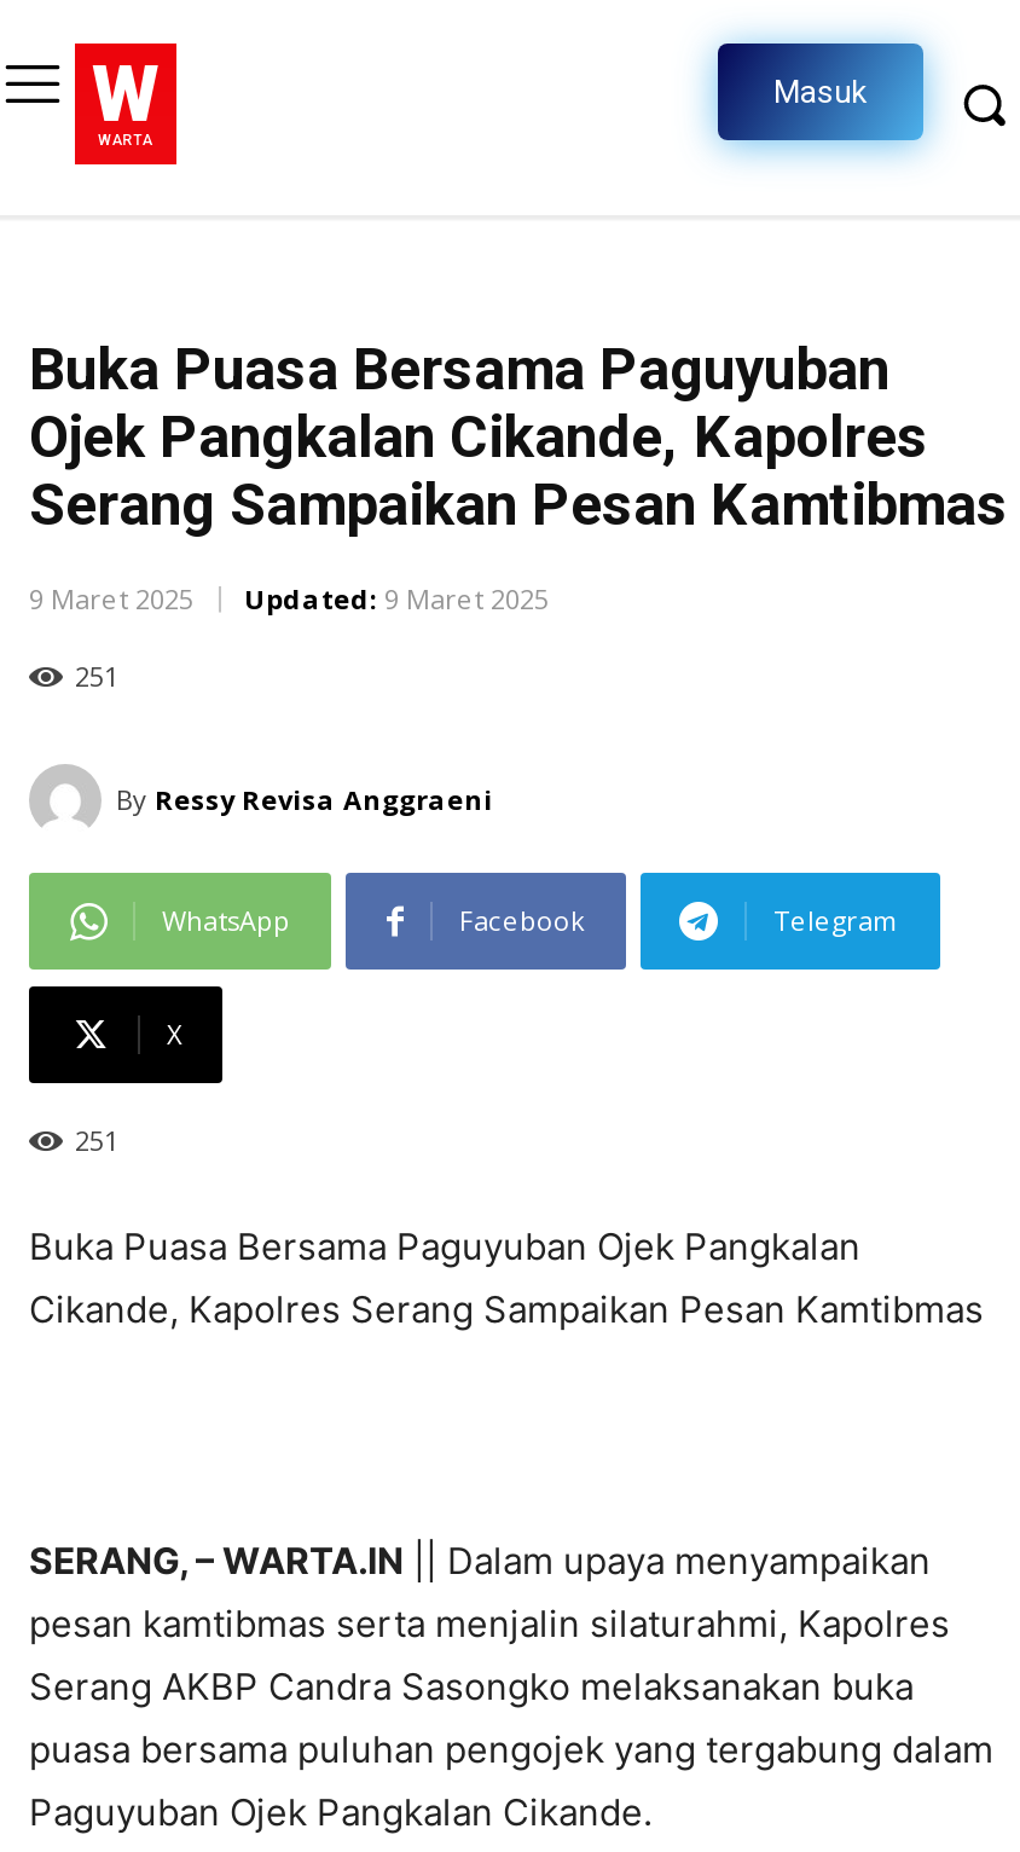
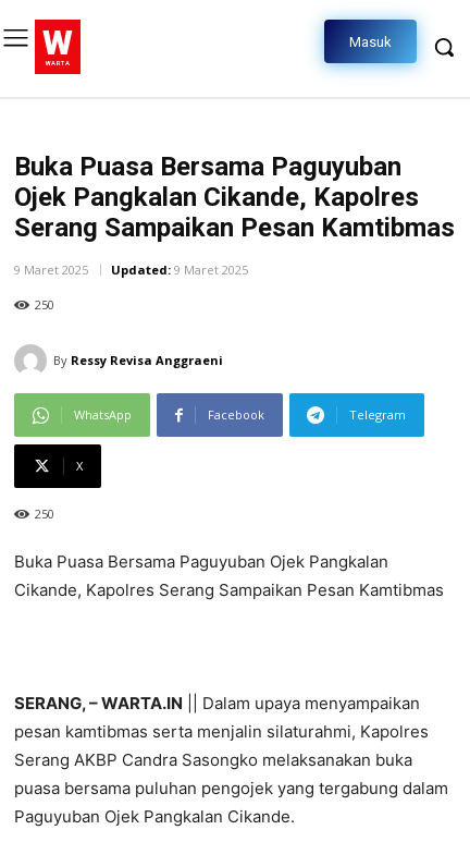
- 251
+ 250

- 251
+ 250
